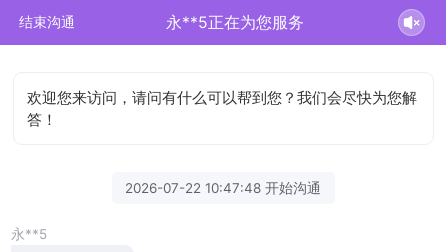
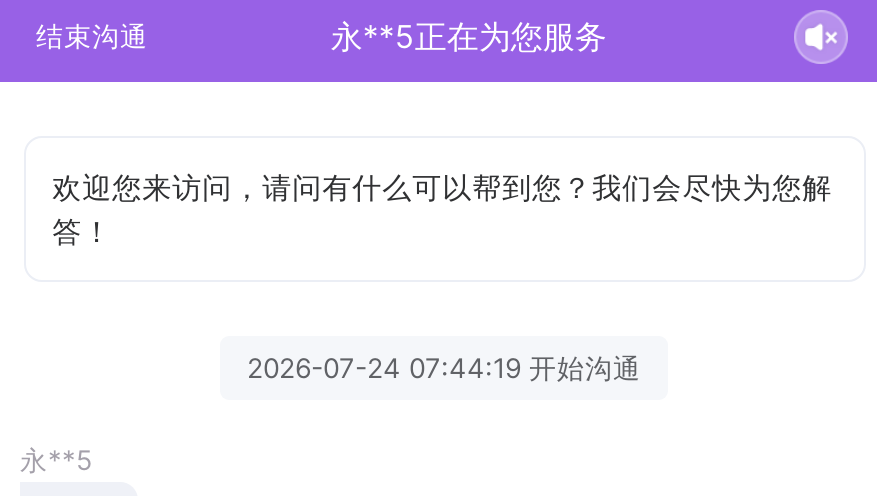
- 2026-07-22 10:47:48 开始沟通
+ 2026-07-24 07:44:19 开始沟通
